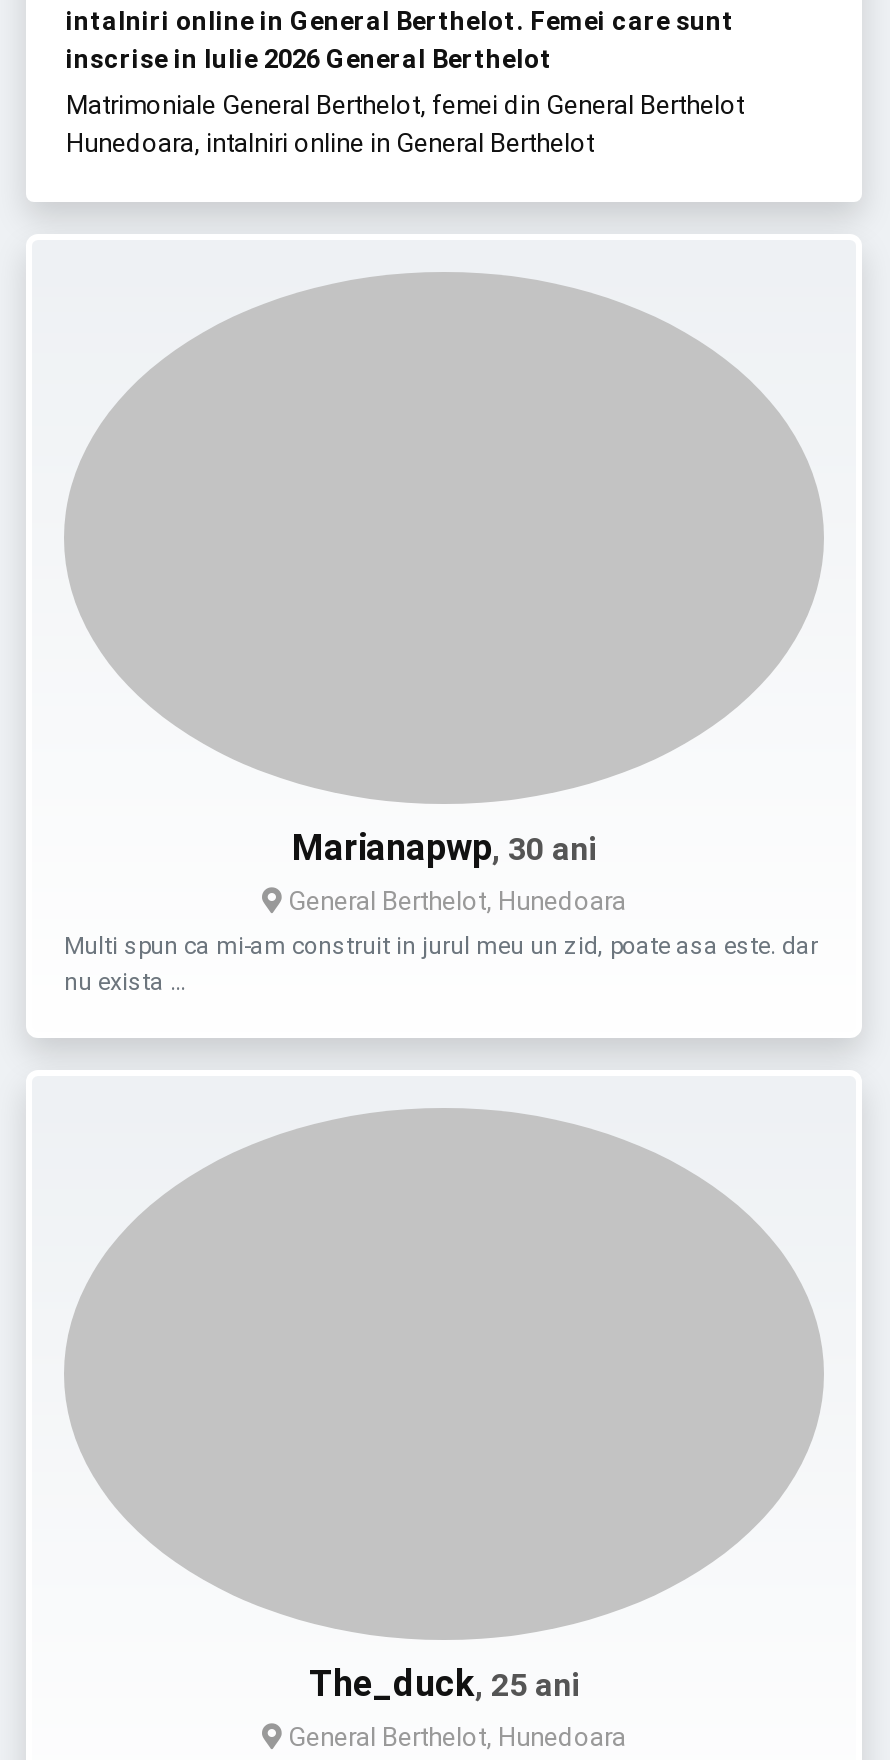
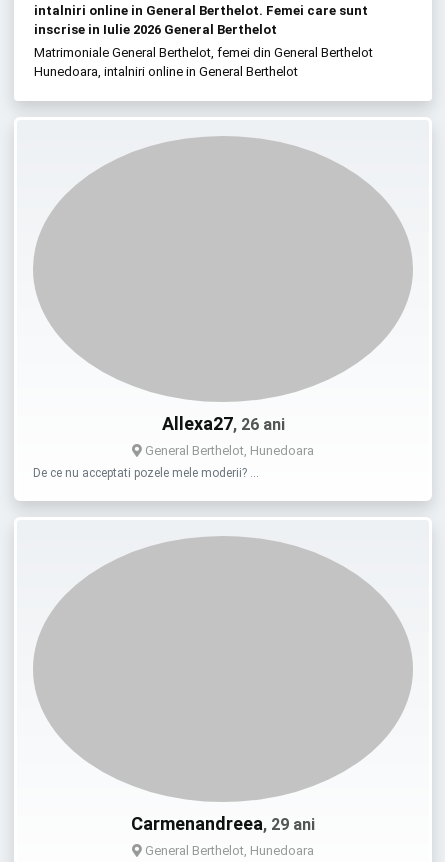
- Marianapwp, 30 ani
+ Allexa27, 26 ani

- Multi spun ca mi-am construit in jurul meu un zid, poate asa este. dar
- nu exista …
+ De ce nu acceptati pozele mele moderii? …

- The_duck, 25 ani
+ Carmenandreea, 29 ani
